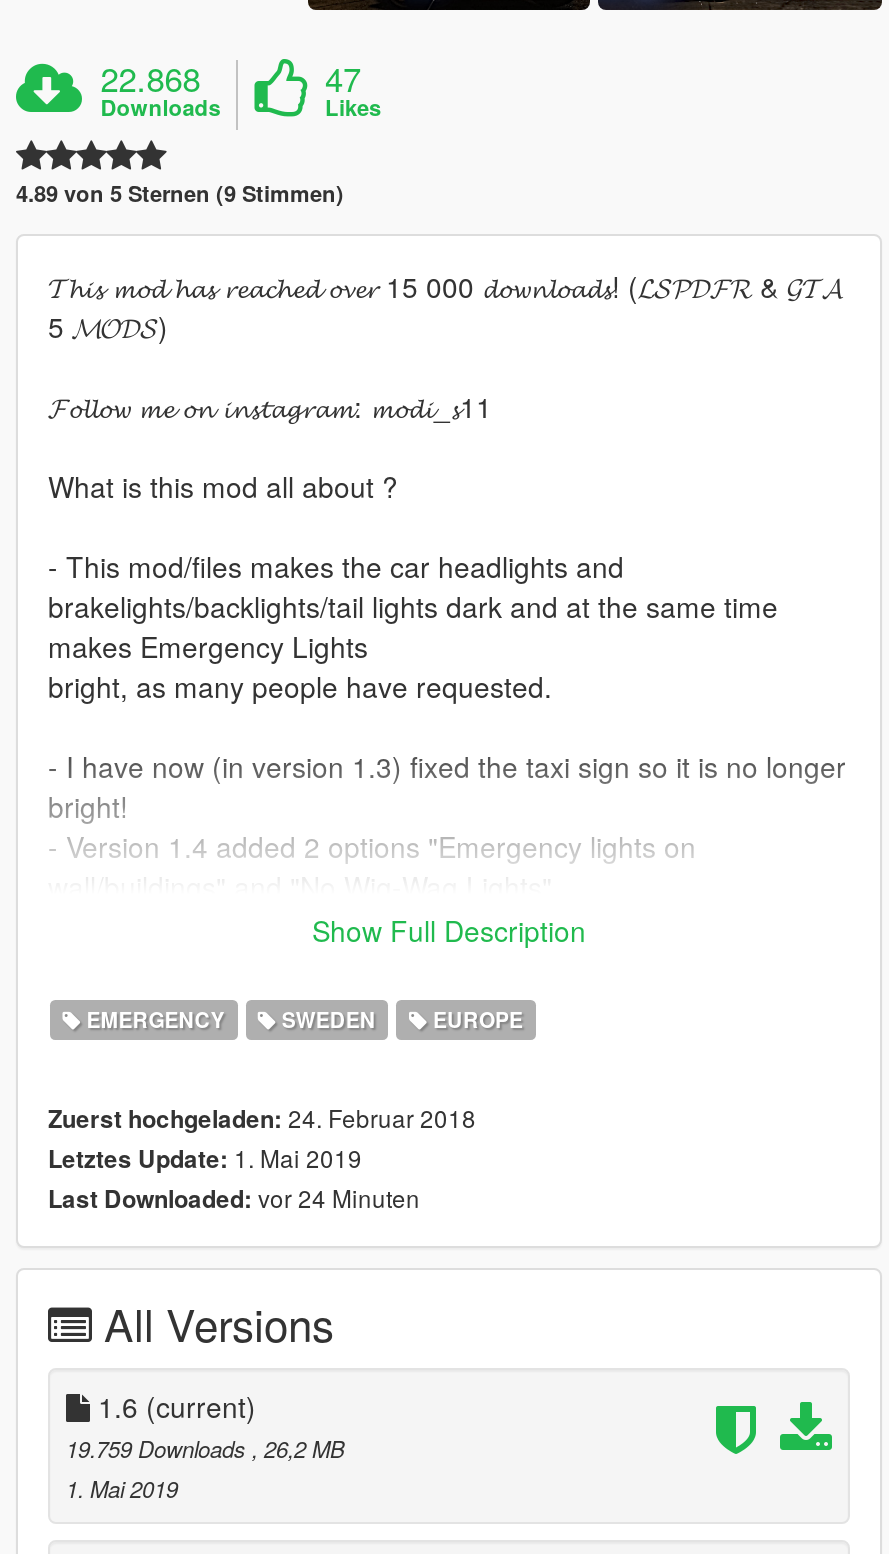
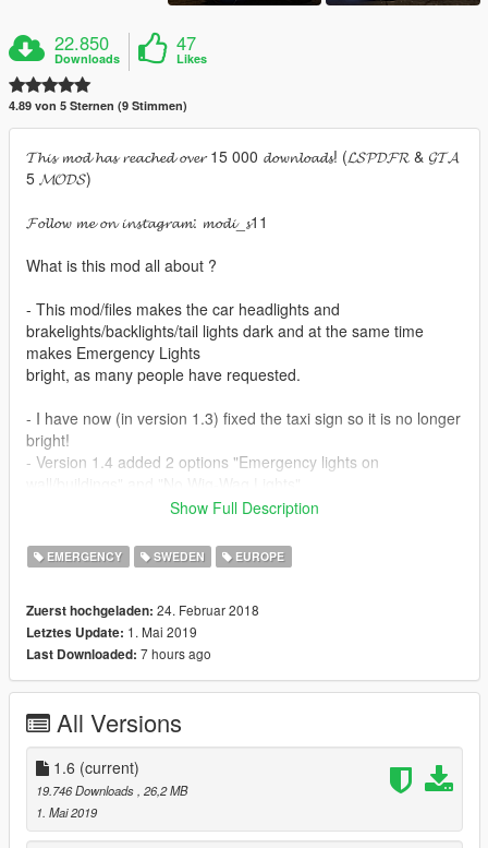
- 22.868
+ 22.850

- Last Downloaded: vor 24 Minuten
+ Last Downloaded: 7 hours ago

- 19.759 Downloads, 26,2 MB
+ 19.746 Downloads, 26,2 MB
